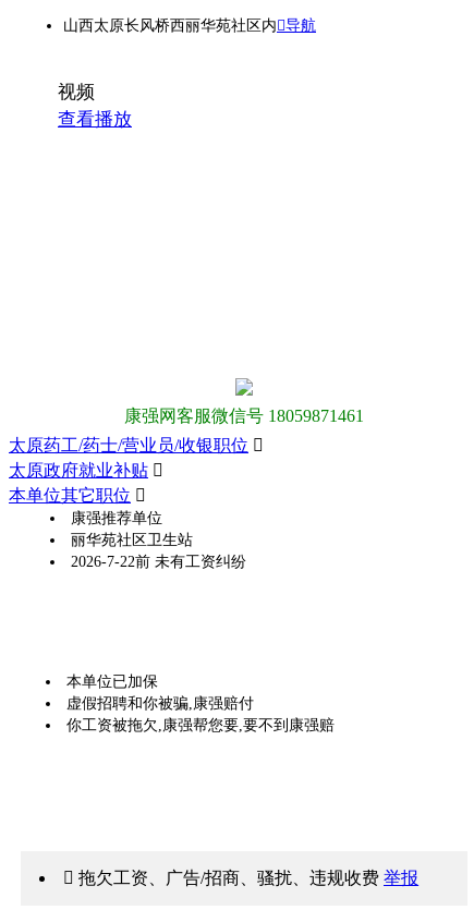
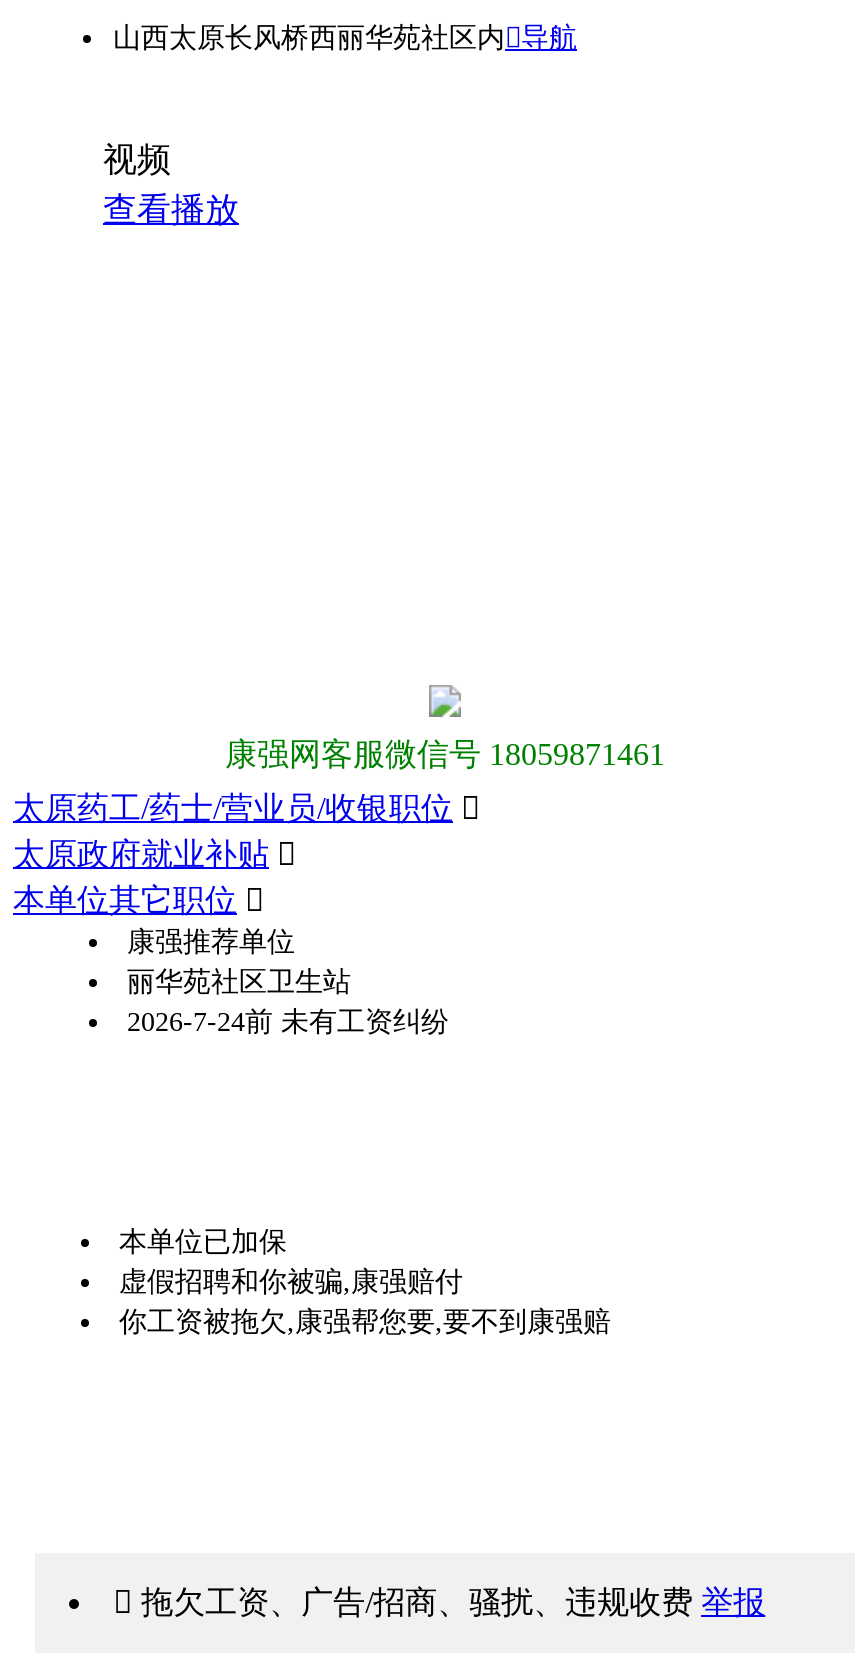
- 2026-7-22前 未有工资纠纷
+ 2026-7-24前 未有工资纠纷
